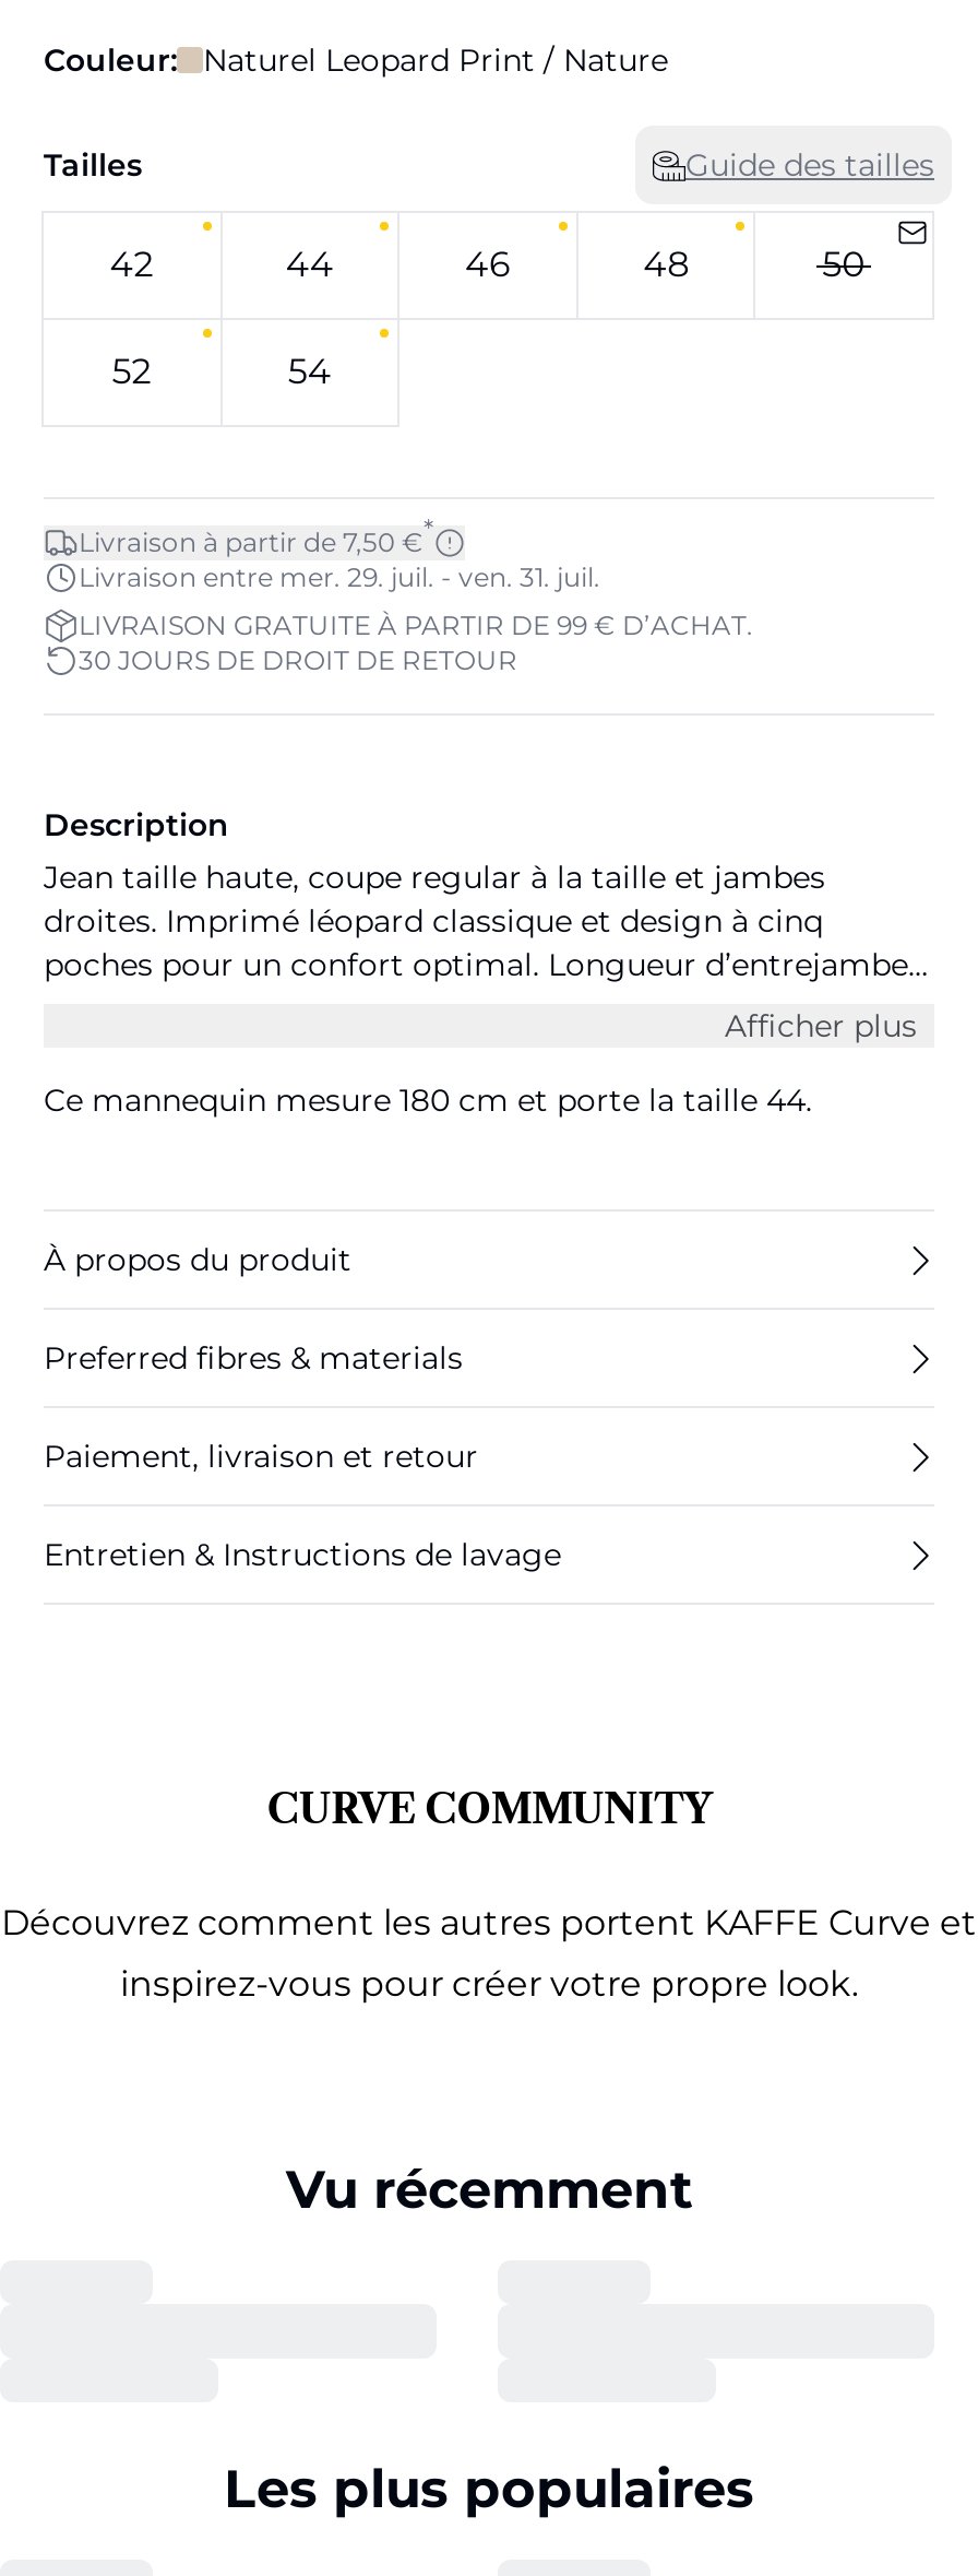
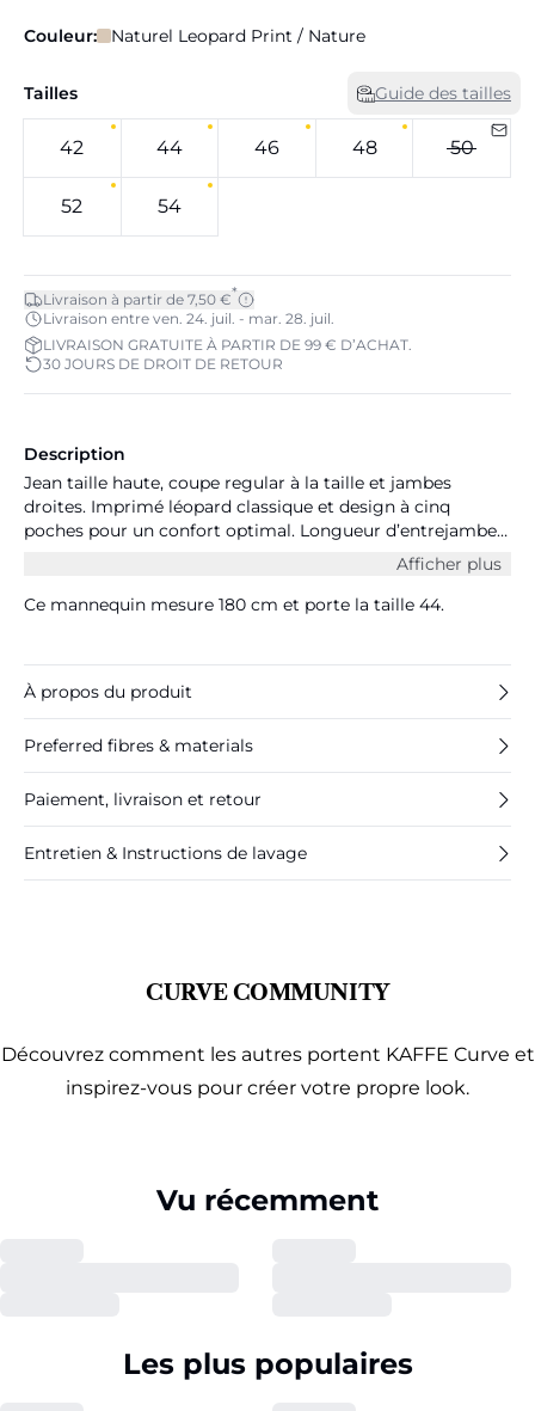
- Livraison entre mer. 29. juil. - ven. 31. juil.
+ Livraison entre ven. 24. juil. - mar. 28. juil.
